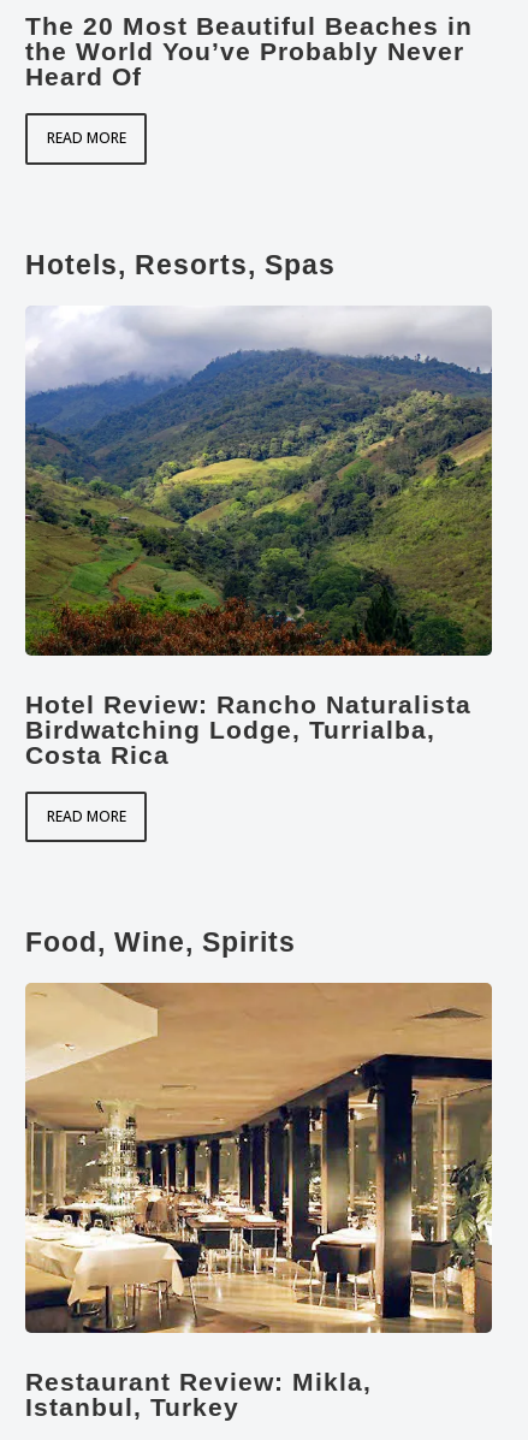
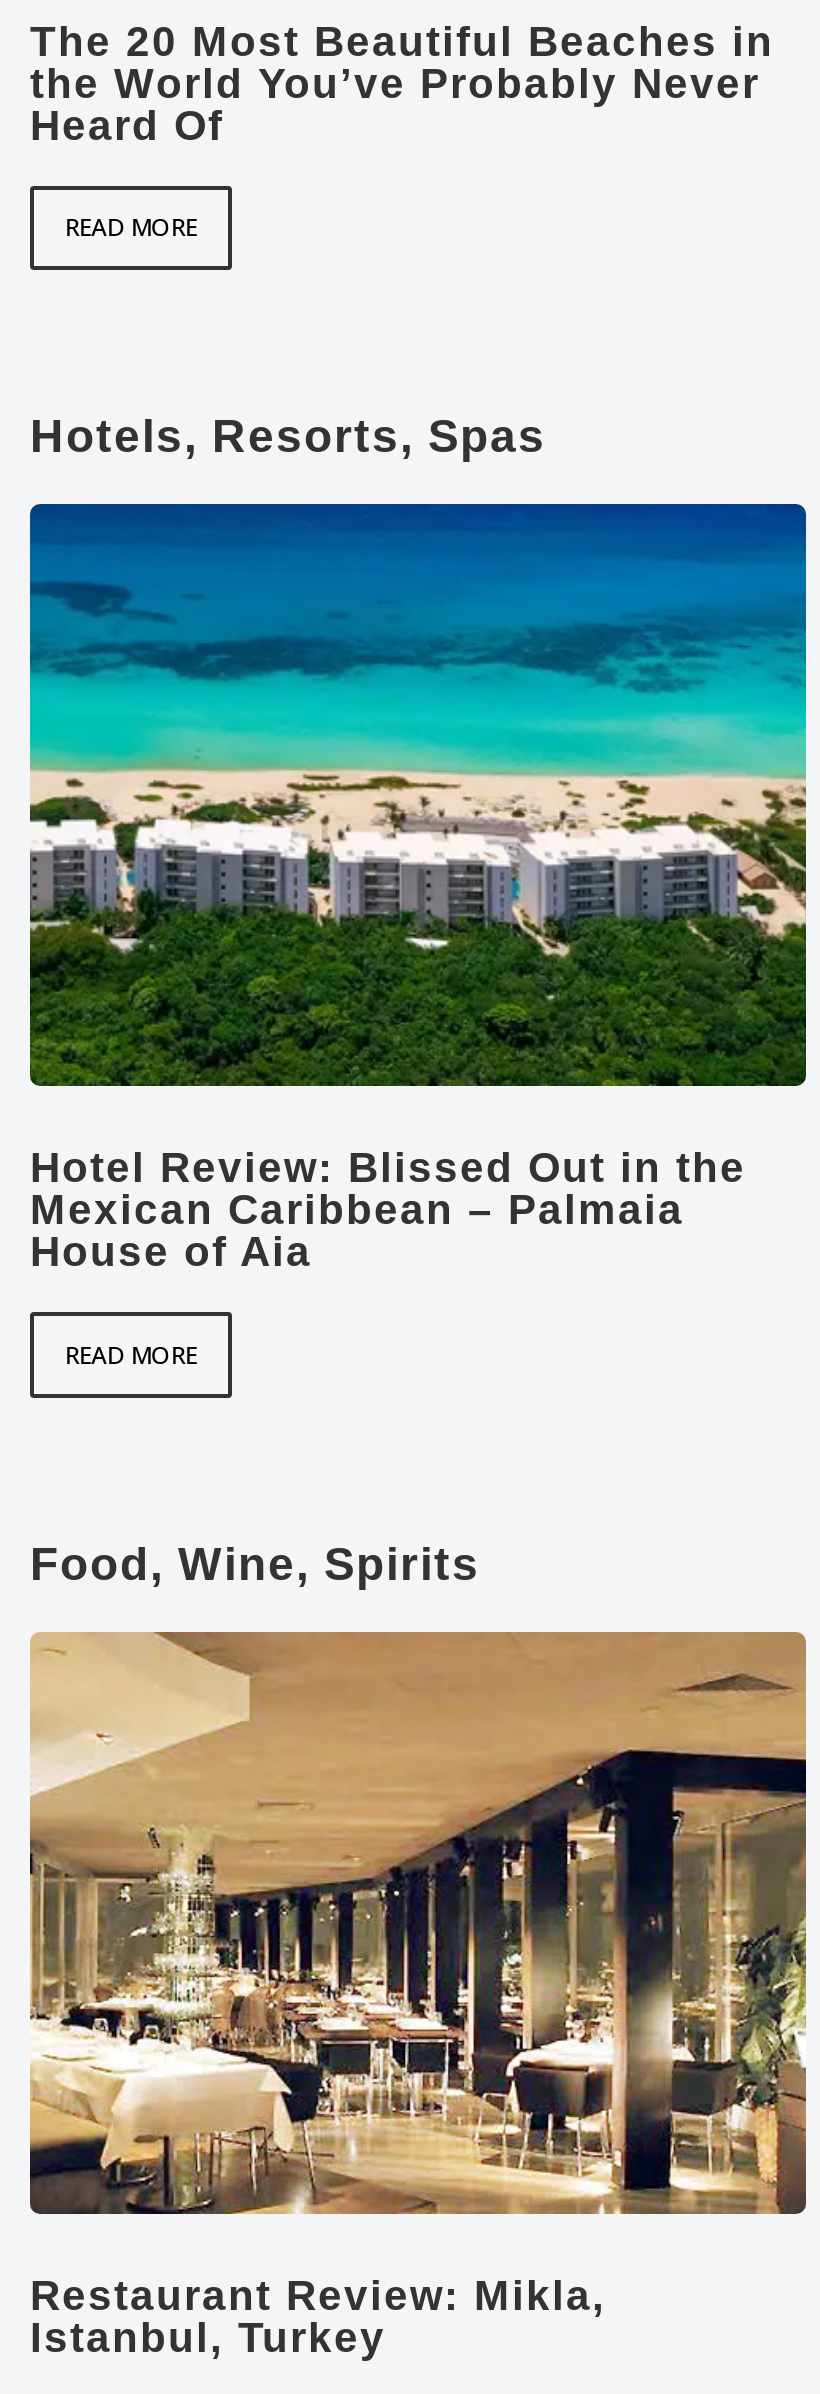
- [image]
- Hotel Review: Rancho Naturalista
- Birdwatching Lodge, Turrialba,
- Costa Rica
+ [image]
+ Hotel Review: Blissed Out in the
+ Mexican Caribbean – Palmaia
+ House of Aia
